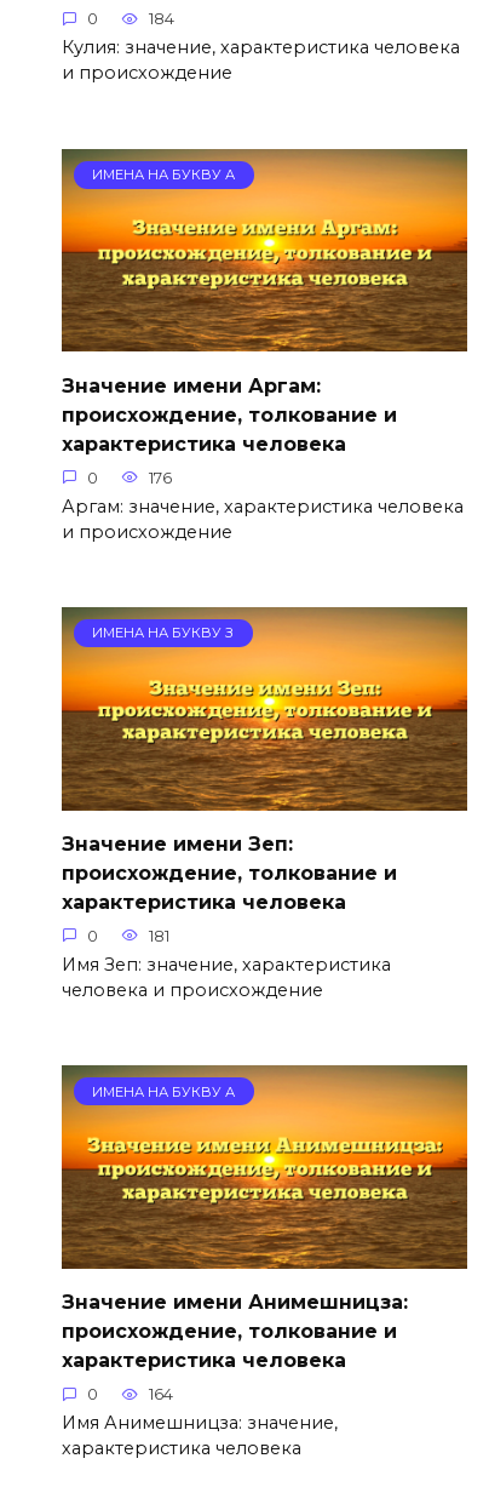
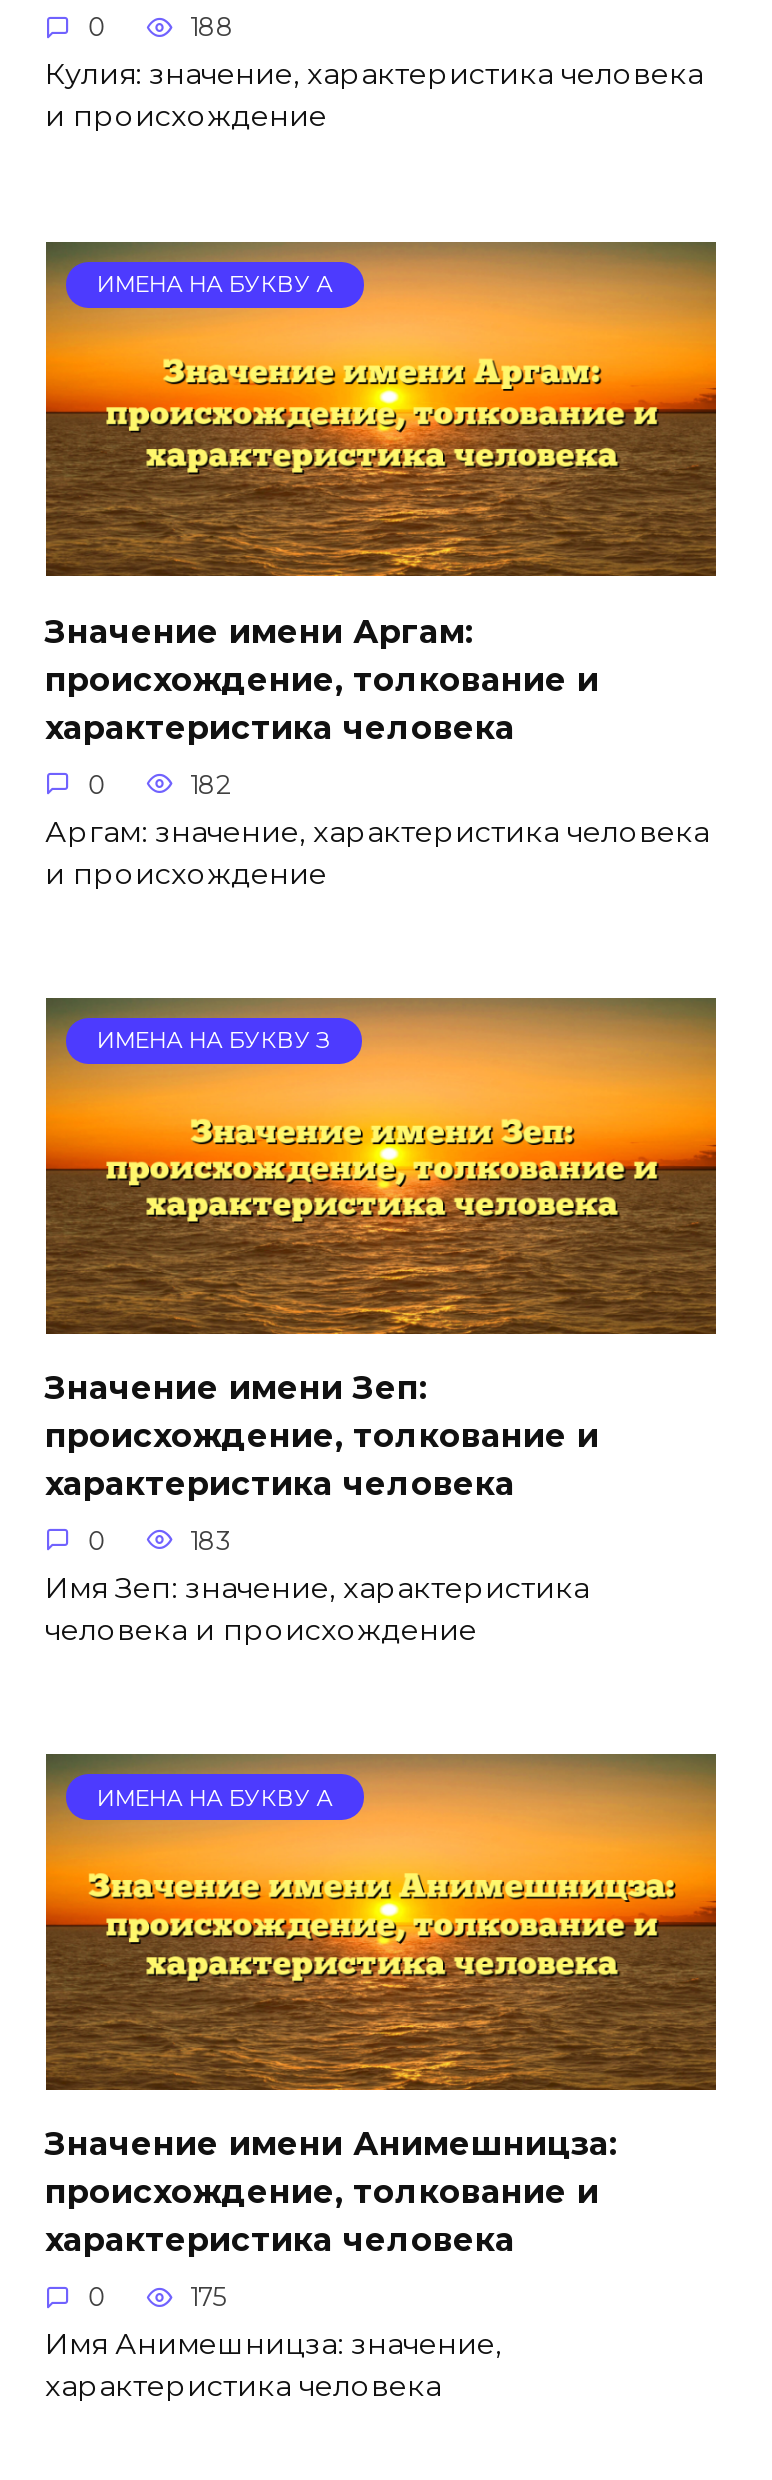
- 184
+ 188

- 176
+ 182

- 181
+ 183

- 164
+ 175
